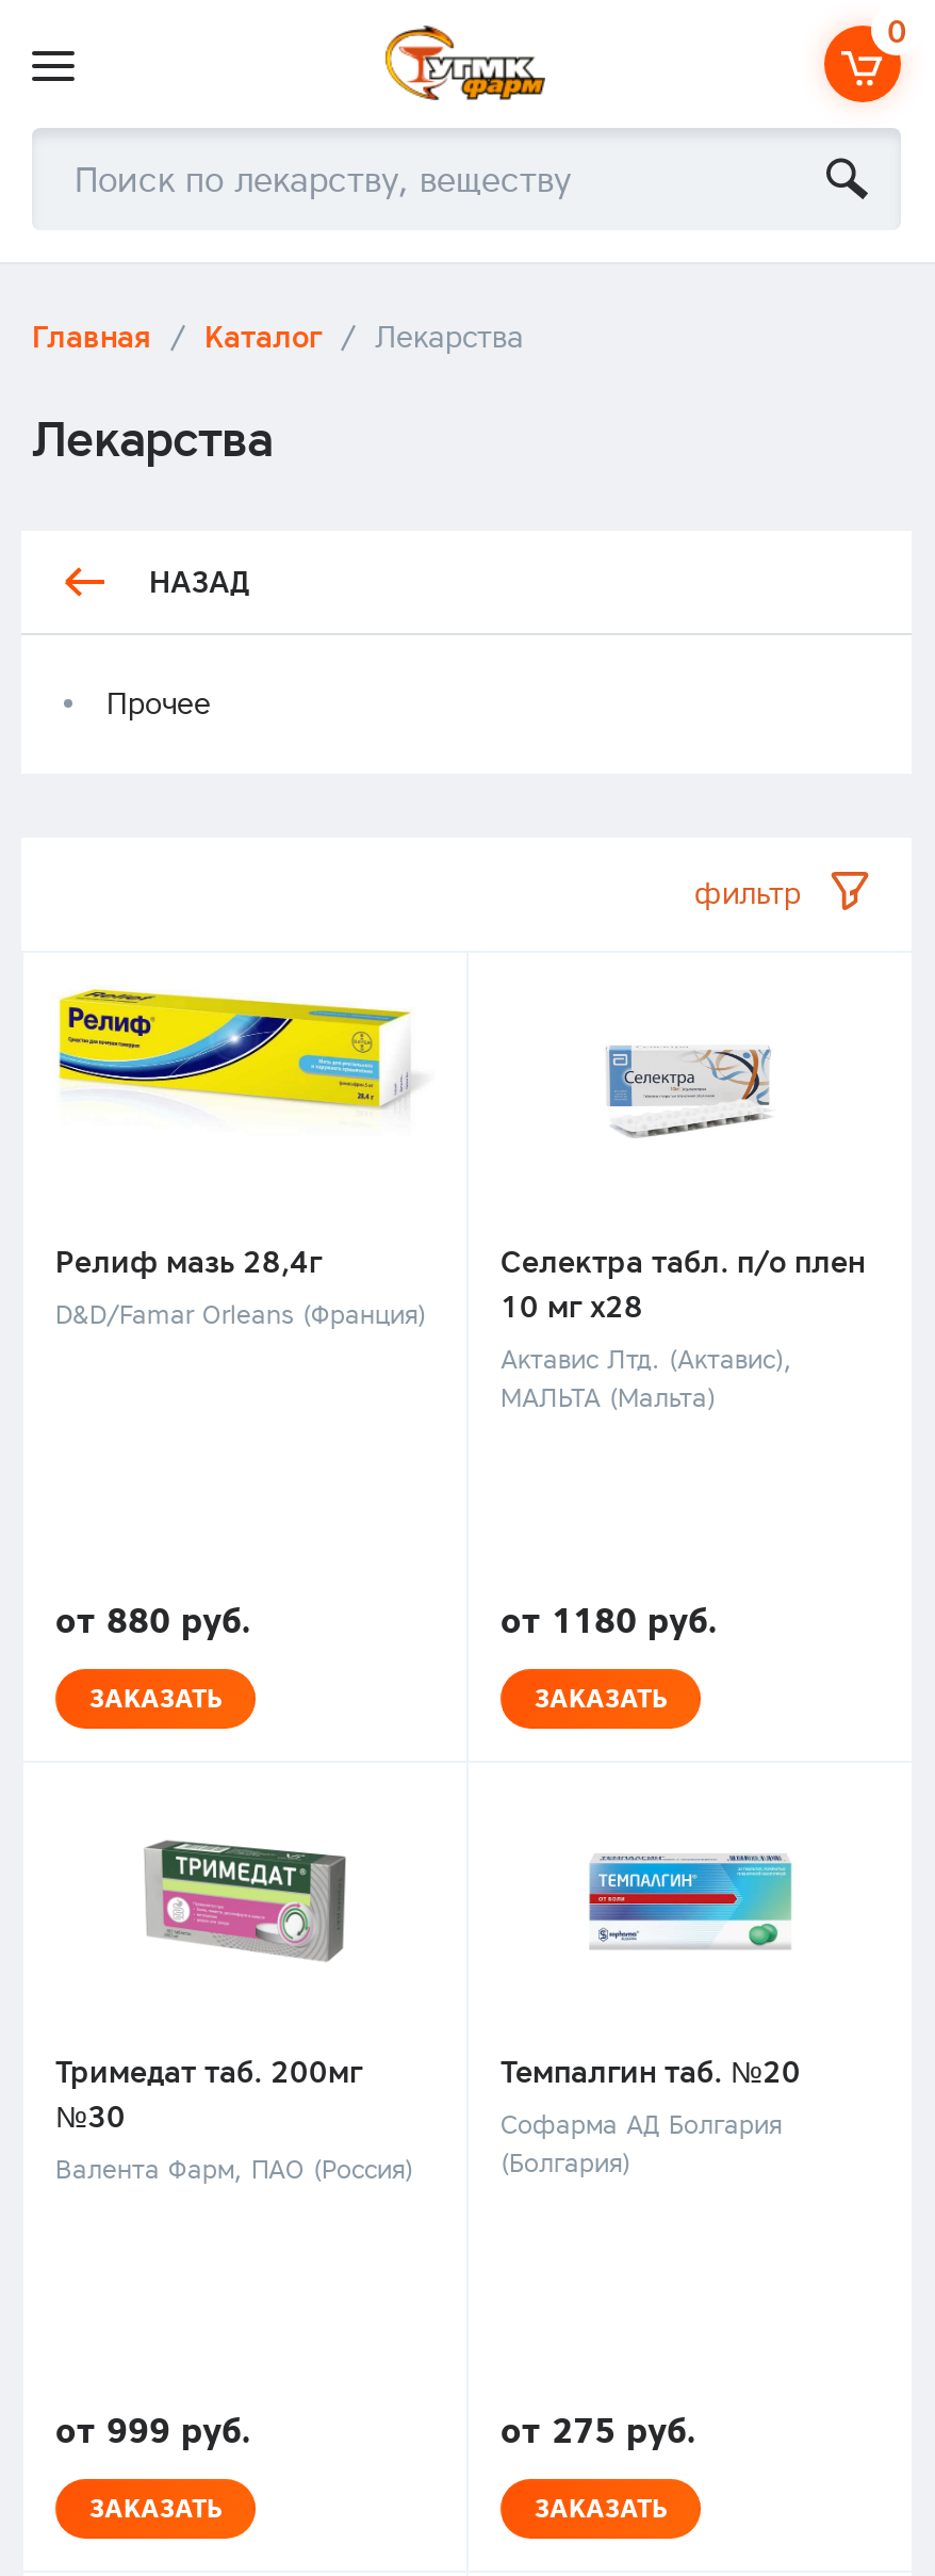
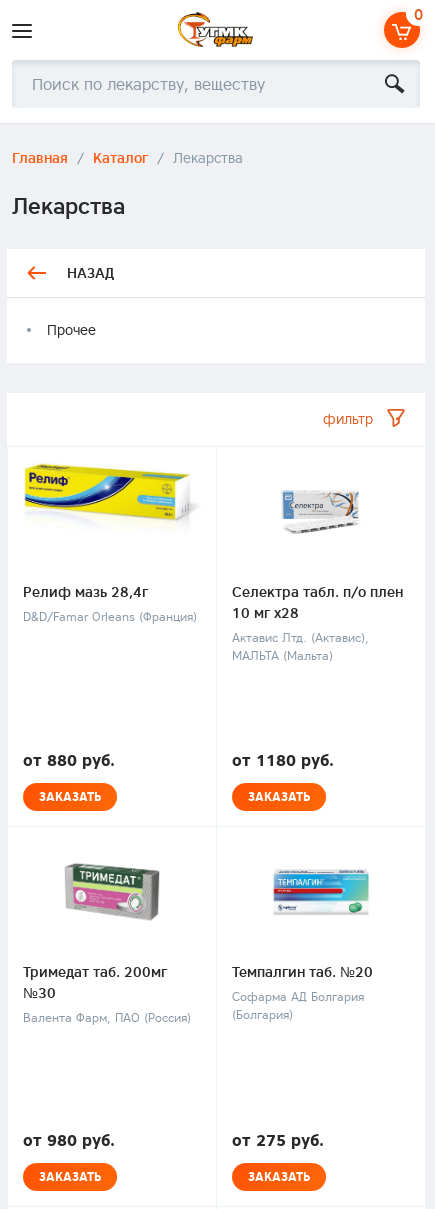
- от 999 руб.
+ от 980 руб.
